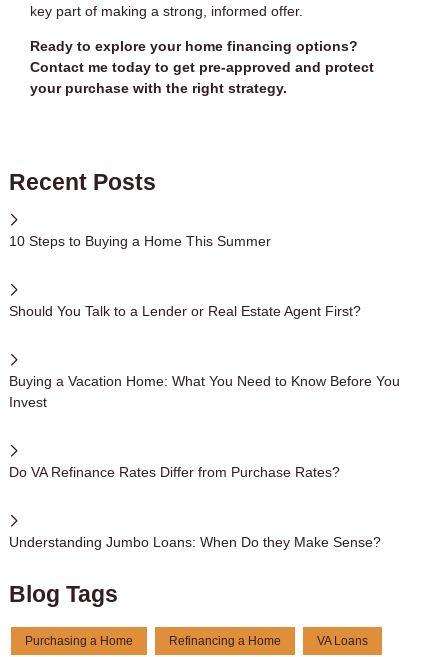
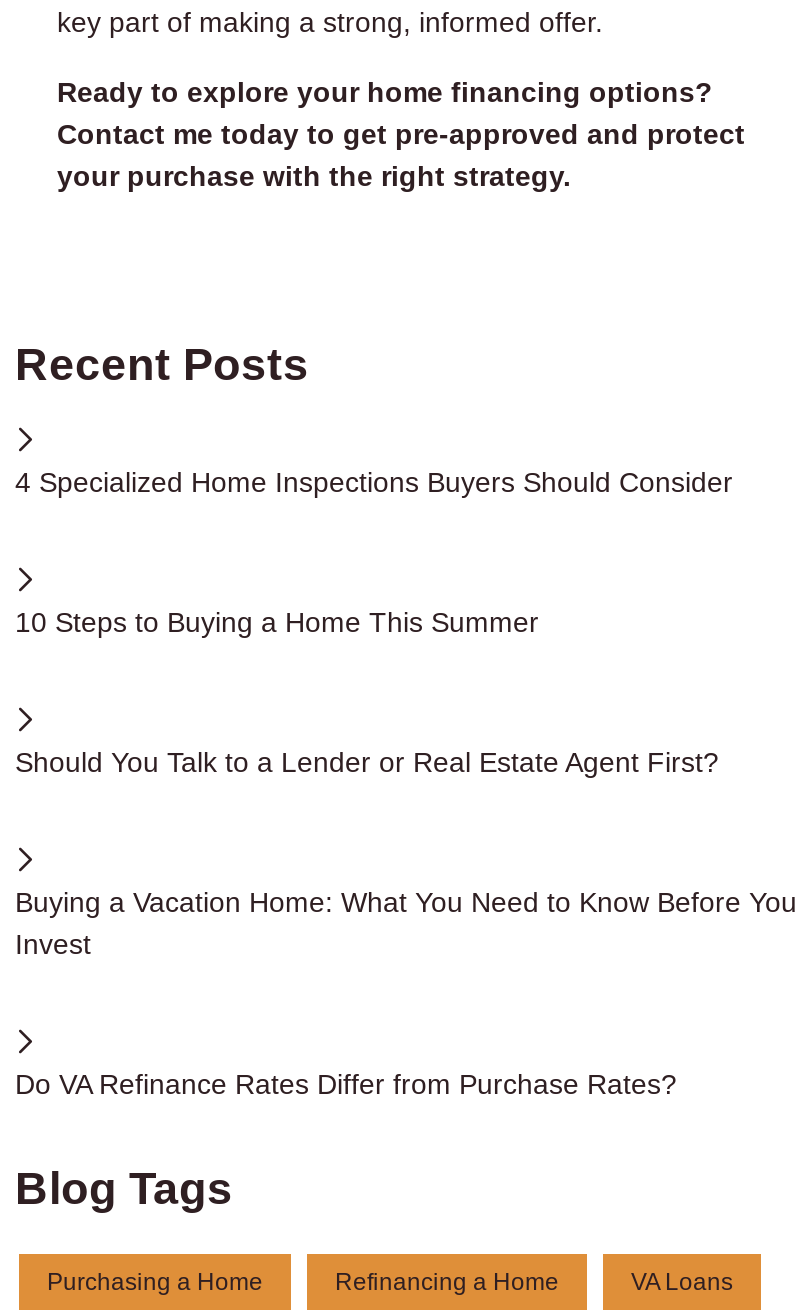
+ 4 Specialized Home Inspections Buyers Should Consider

moved down: 10 Steps to Buying a Home This Summer | Should You Talk to a Lender or Real Estate Agent First? | Buying a Vacation Home: What You Need to Know Before You | Invest | Do VA Refinance Rates Differ from Purchase Rates?

- Understanding Jumbo Loans: When Do they Make Sense?
